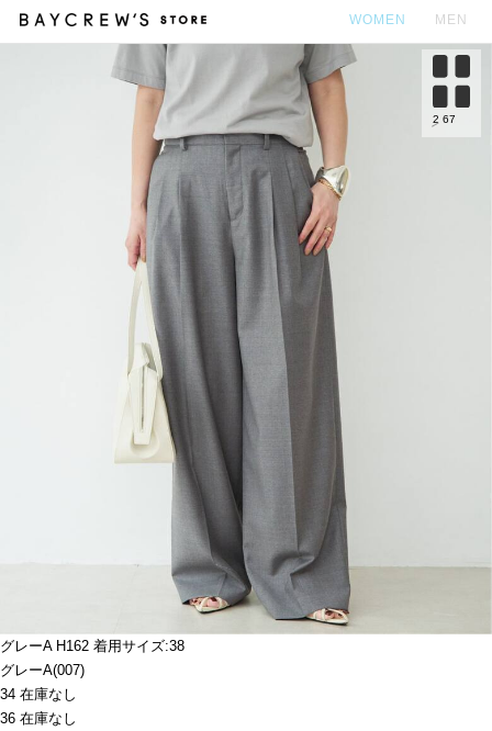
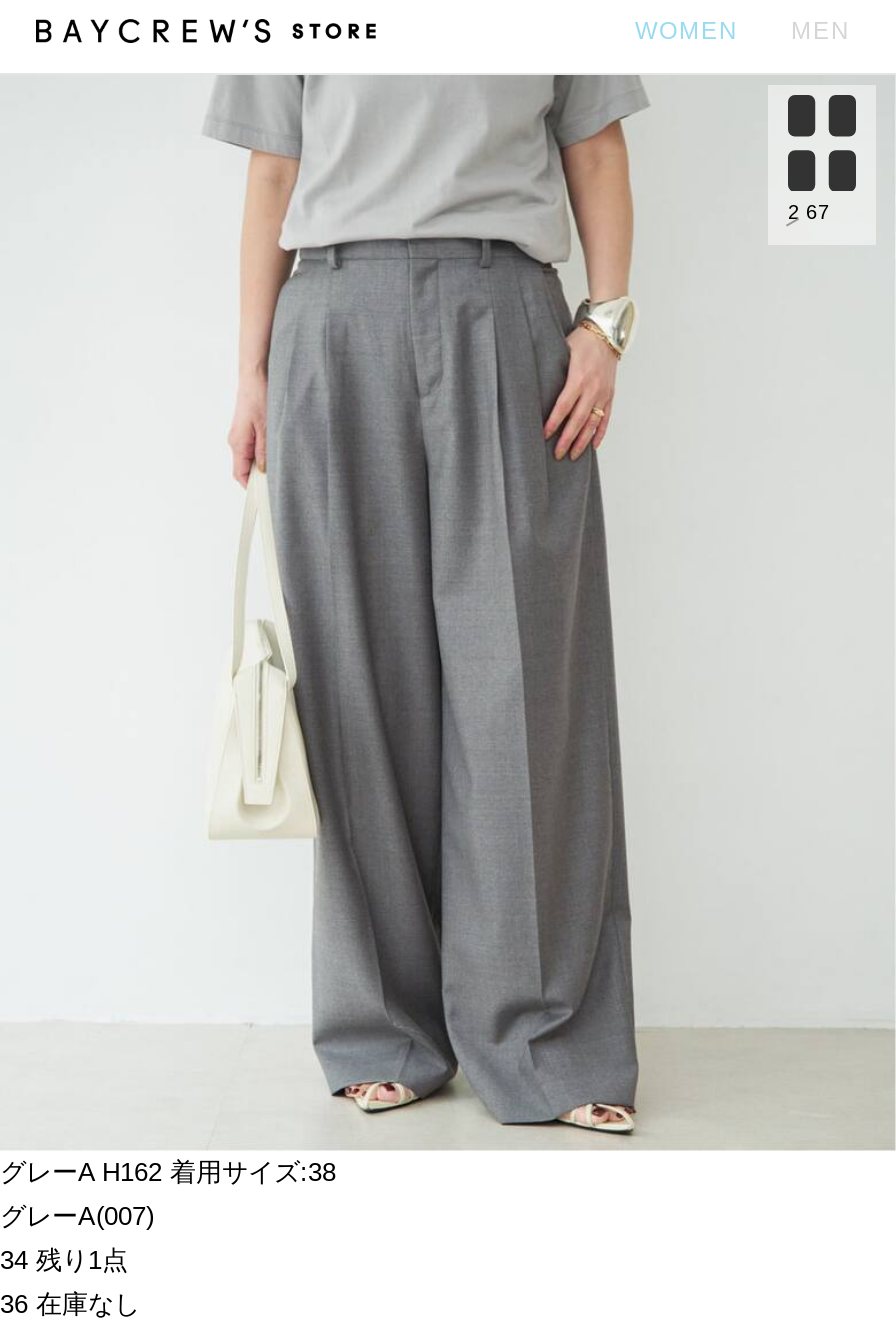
- 34 在庫なし
+ 34 残り1点
